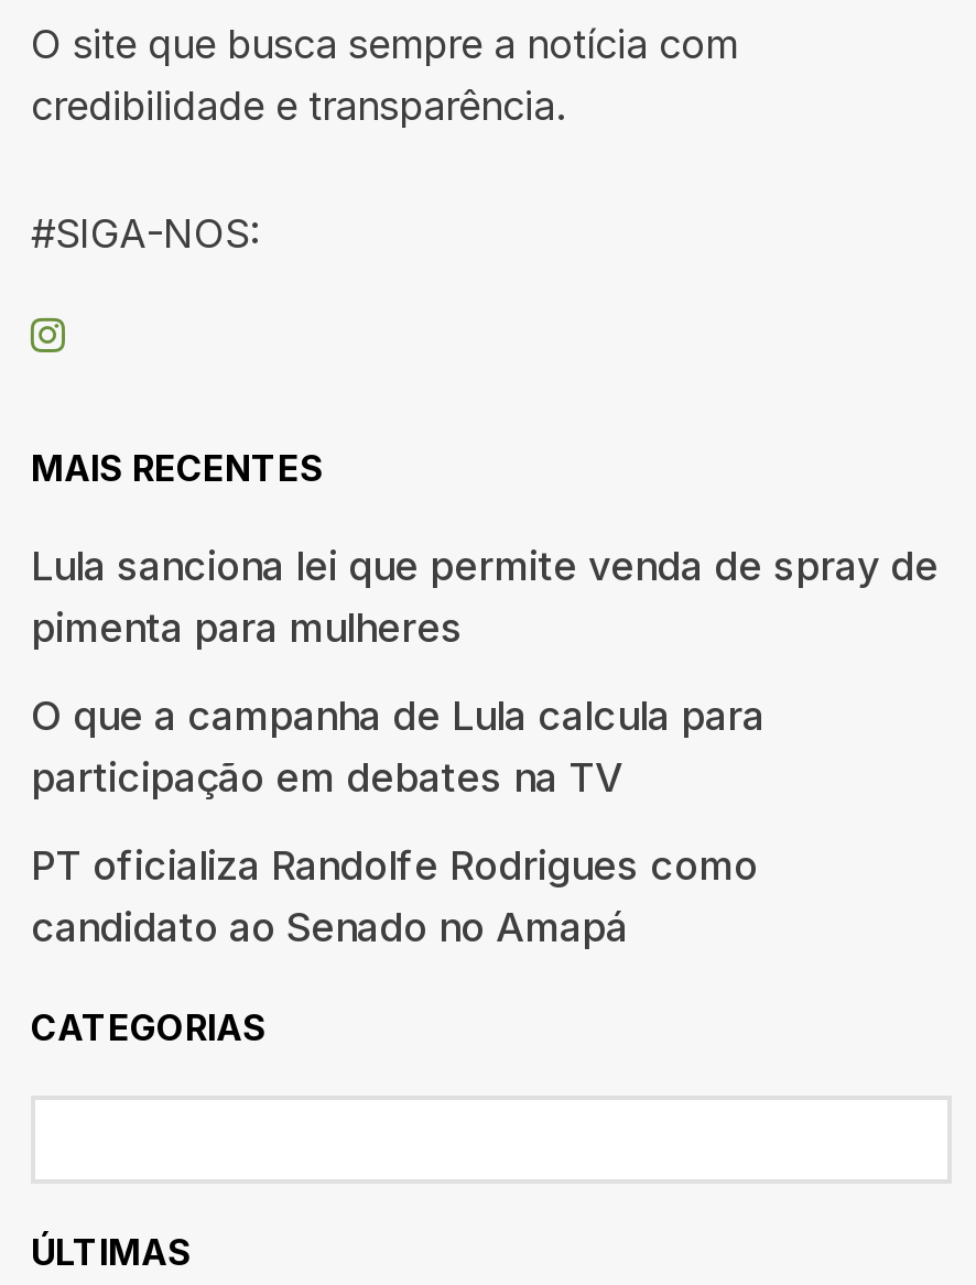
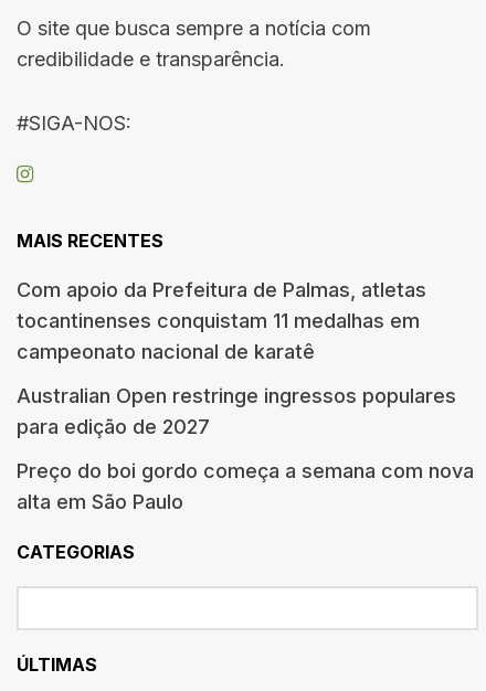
- Lula sanciona lei que permite venda de spray de
- pimenta para mulheres
+ Com apoio da Prefeitura de Palmas, atletas
+ tocantinenses conquistam 11 medalhas em
+ campeonato nacional de karatê

- O que a campanha de Lula calcula para
- participação em debates na TV
+ Australian Open restringe ingressos populares
+ para edição de 2027

- PT oficializa Randolfe Rodrigues como
- candidato ao Senado no Amapá
+ Preço do boi gordo começa a semana com nova
+ alta em São Paulo
